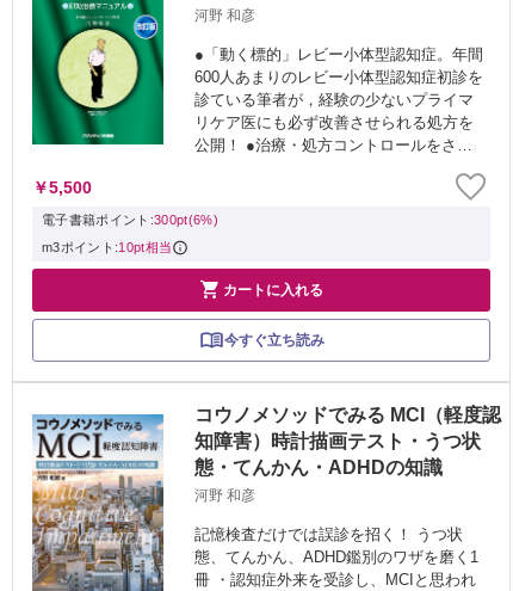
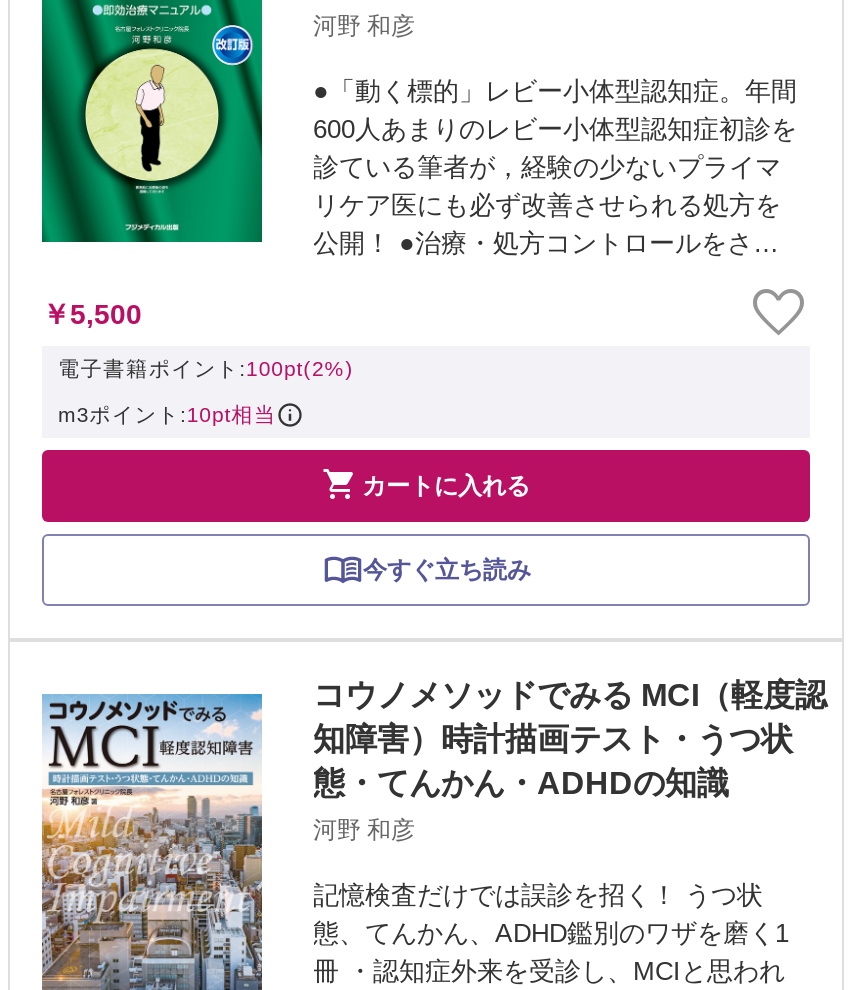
- 電子書籍ポイント: 300pt(6%)
+ 電子書籍ポイント: 100pt(2%)
